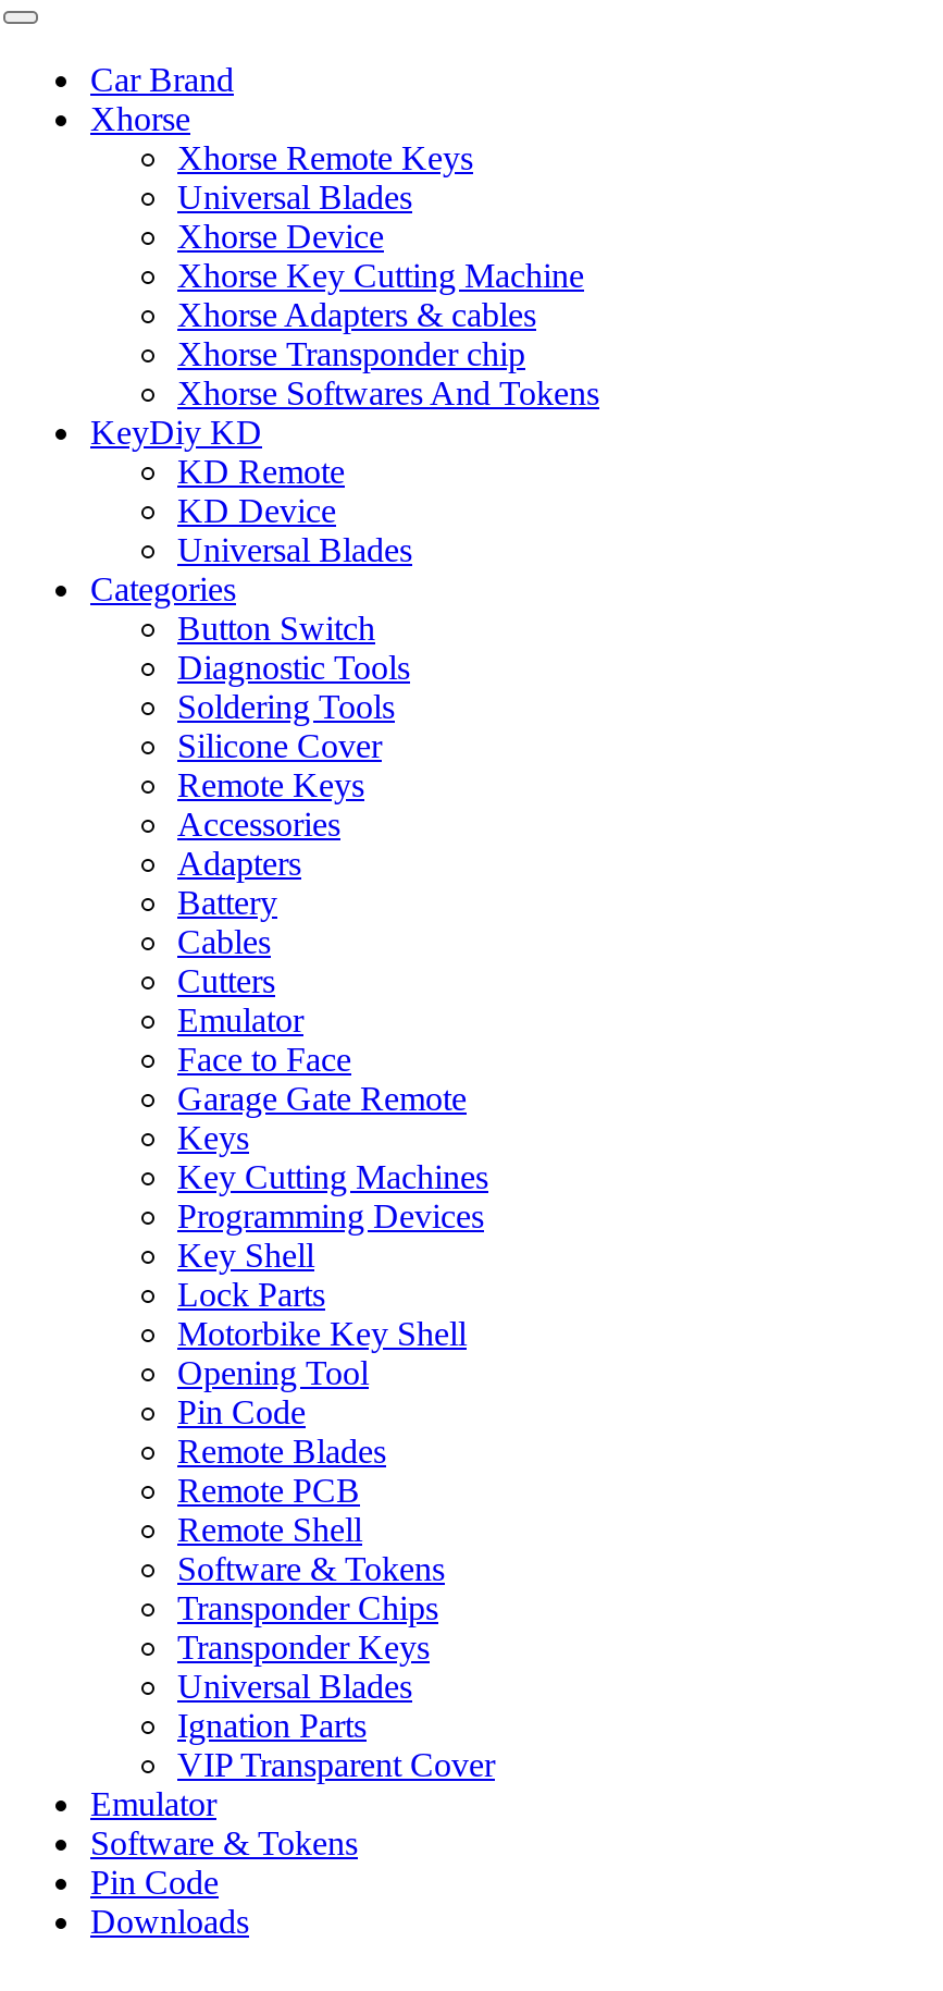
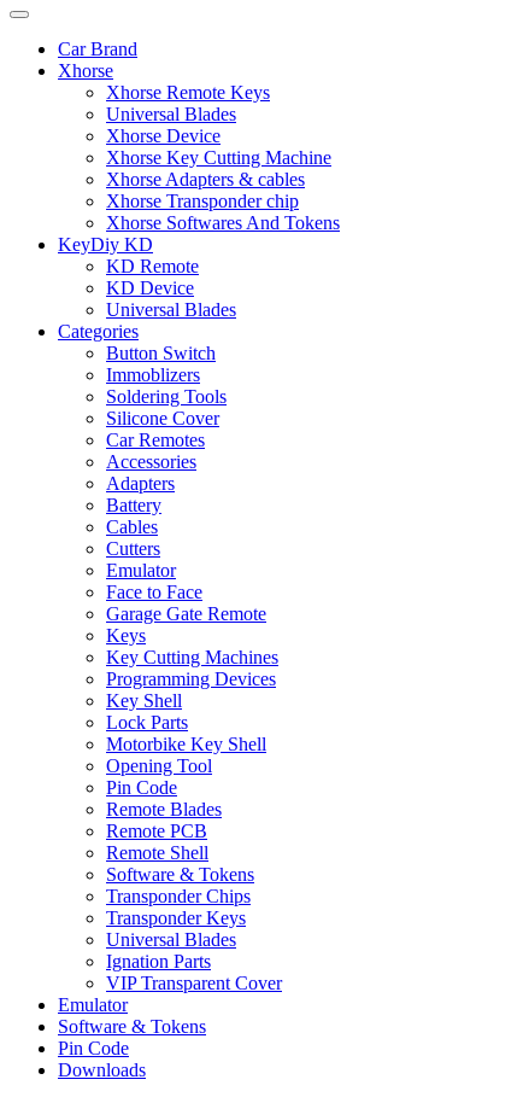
- Diagnostic Tools
+ Immoblizers

- Remote Keys
+ Car Remotes
